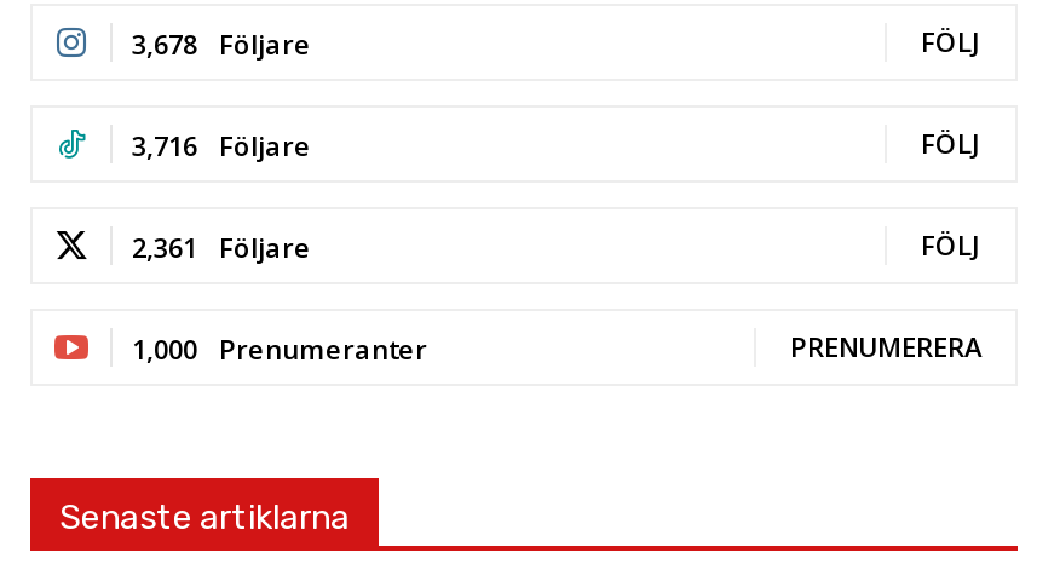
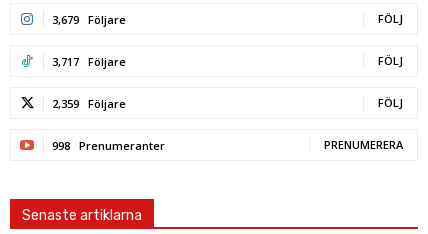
- 3,678 Följare
+ 3,679 Följare

- 3,716 Följare
+ 3,717 Följare

- 2,361 Följare
+ 2,359 Följare

- 1,000 Prenumeranter
+ 998 Prenumeranter
